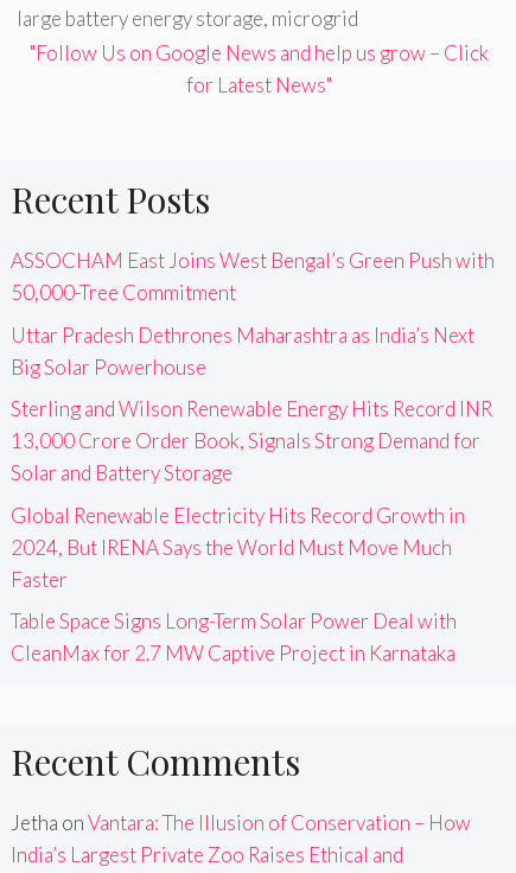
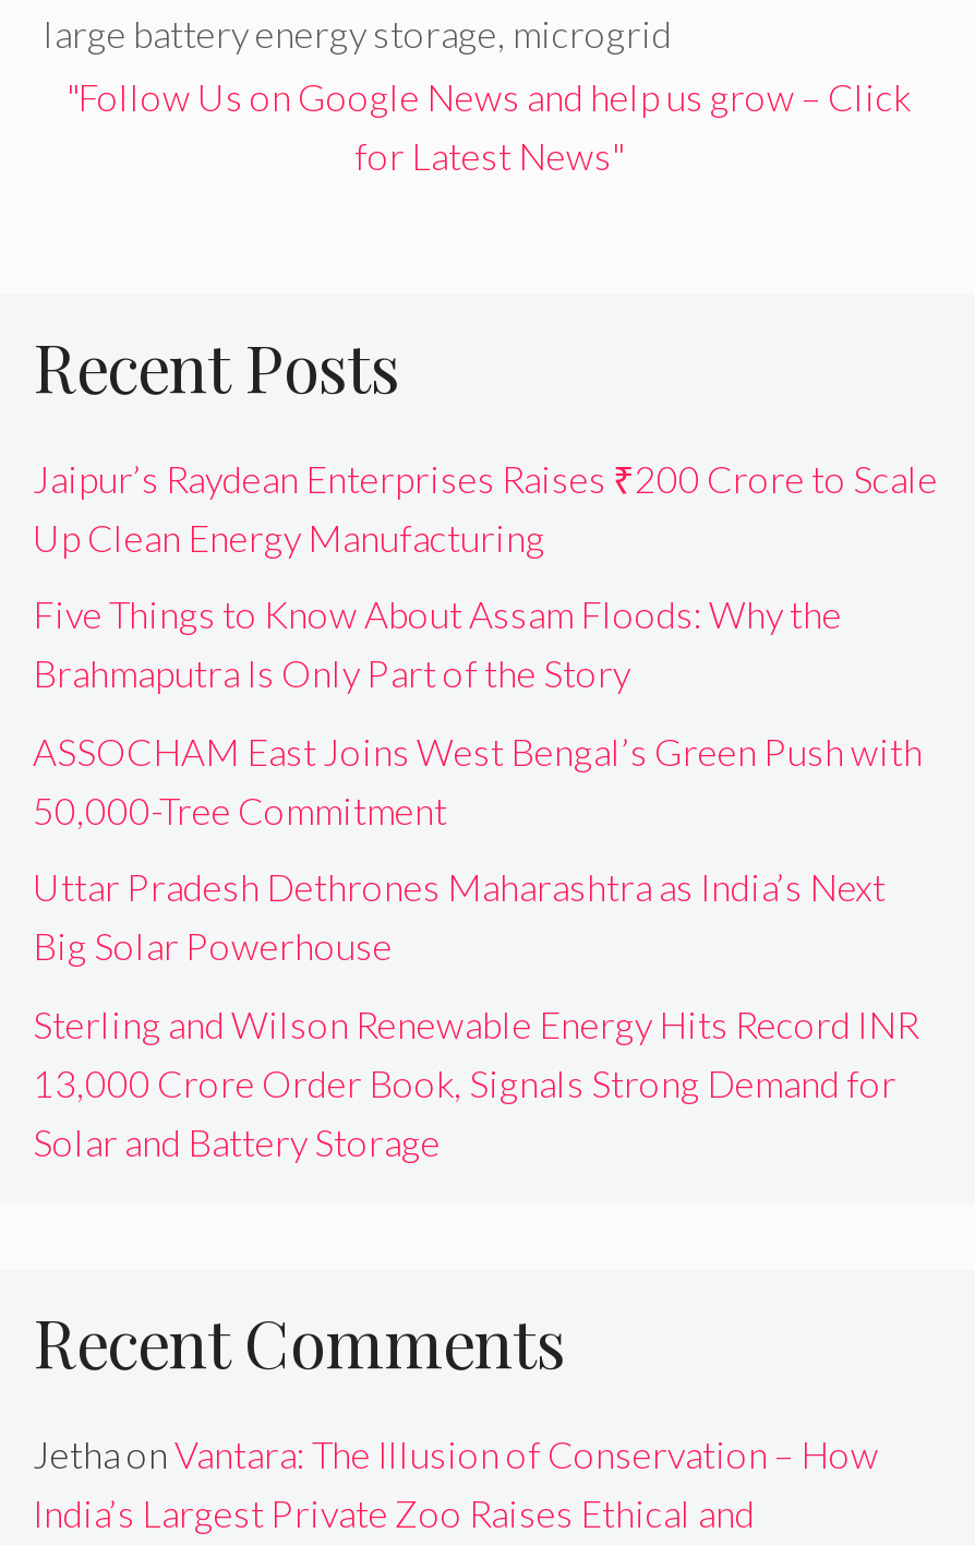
+ Jaipur’s Raydean Enterprises Raises ₹200 Crore to Scale
+ Up Clean Energy Manufacturing
+ Five Things to Know About Assam Floods: Why the
+ Brahmaputra Is Only Part of the Story

moved down: ASSOCHAM East Joins West Bengal’s Green Push with | 50,000-Tree Commitment | Uttar Pradesh Dethrones Maharashtra as India’s Next | Big Solar Powerhouse | Sterling and Wilson Renewable Energy Hits Record INR | 13,000 Crore Order Book, Signals Strong Demand for | Solar and Battery Storage

- Global Renewable Electricity Hits Record Growth in
- 2024, But IRENA Says the World Must Move Much
- Faster
- Table Space Signs Long-Term Solar Power Deal with
- CleanMax for 2.7 MW Captive Project in Karnataka
